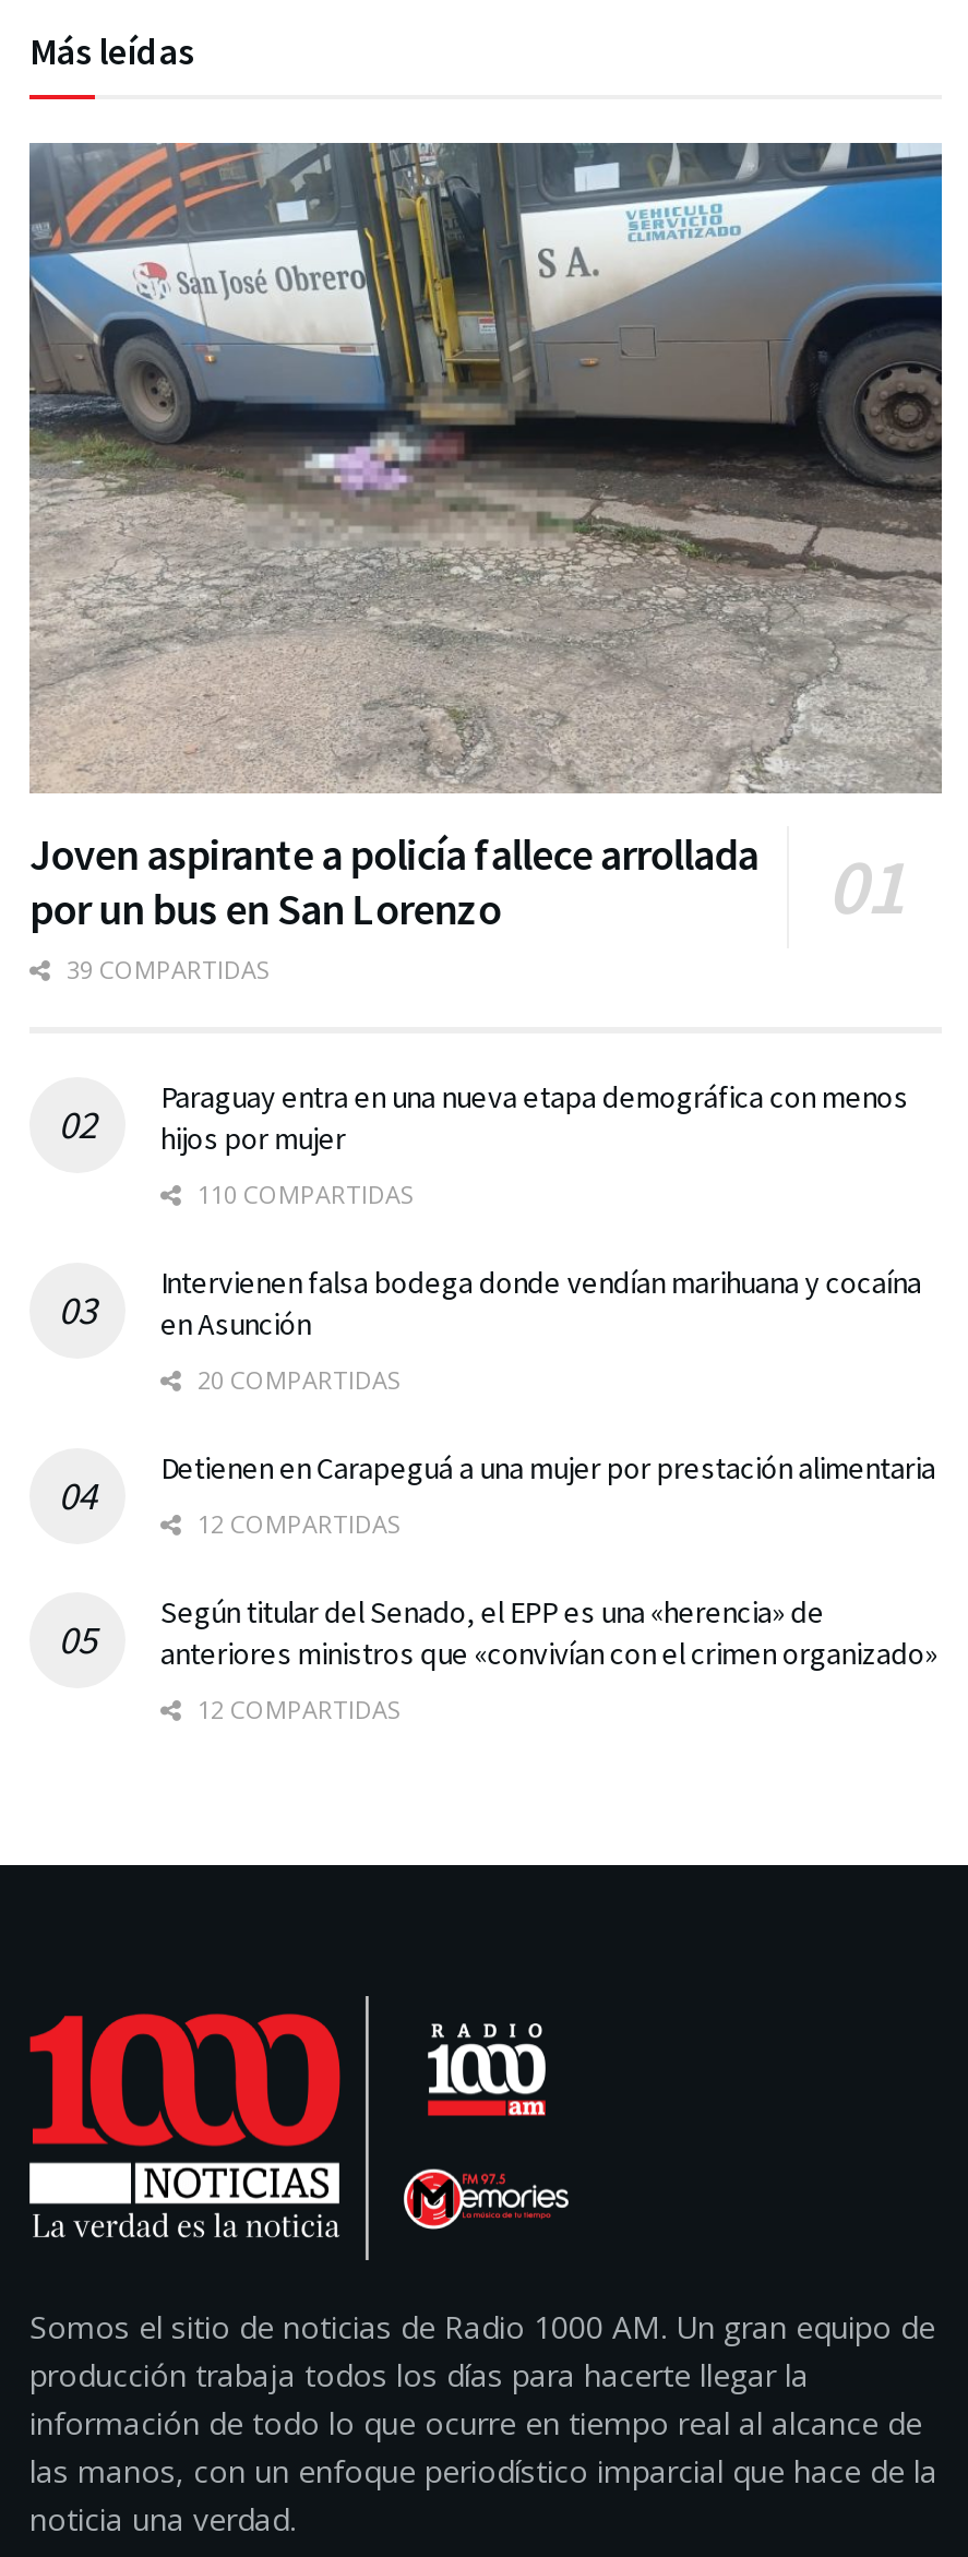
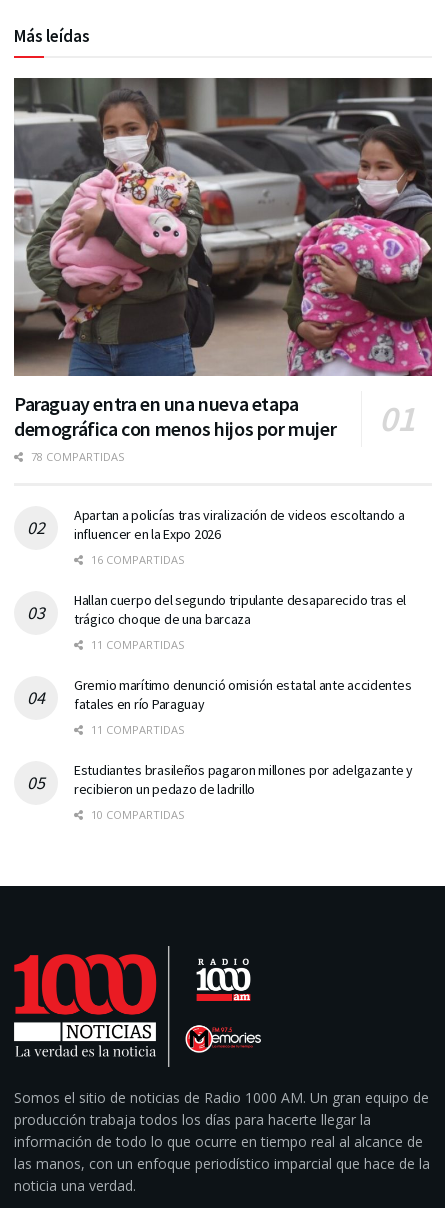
- [image]
- Joven aspirante a policía fallece arrollada
- por un bus en San Lorenzo
- 39 COMPARTIDAS
+ [image]
+ Paraguay entra en una nueva etapa
+ demográfica con menos hijos por mujer
+ 78 COMPARTIDAS

- Paraguay entra en una nueva etapa demográfica con menos
- hijos por mujer
+ Apartan a policías tras viralización de videos escoltando a
+ influencer en la Expo 2026

- 110 COMPARTIDAS
+ 16 COMPARTIDAS

- Intervienen falsa bodega donde vendían marihuana y cocaína
- en Asunción
+ Hallan cuerpo del segundo tripulante desaparecido tras el
+ trágico choque de una barcaza

- 20 COMPARTIDAS
+ 11 COMPARTIDAS

- Detienen en Carapeguá a una mujer por prestación alimentaria
+ Gremio marítimo denunció omisión estatal ante accidentes
+ fatales en río Paraguay

- 12 COMPARTIDAS
+ 11 COMPARTIDAS

- Según titular del Senado, el EPP es una «herencia» de
- anteriores ministros que «convivían con el crimen organizado»
+ Estudiantes brasileños pagaron millones por adelgazante y
+ recibieron un pedazo de ladrillo

- 12 COMPARTIDAS
+ 10 COMPARTIDAS
